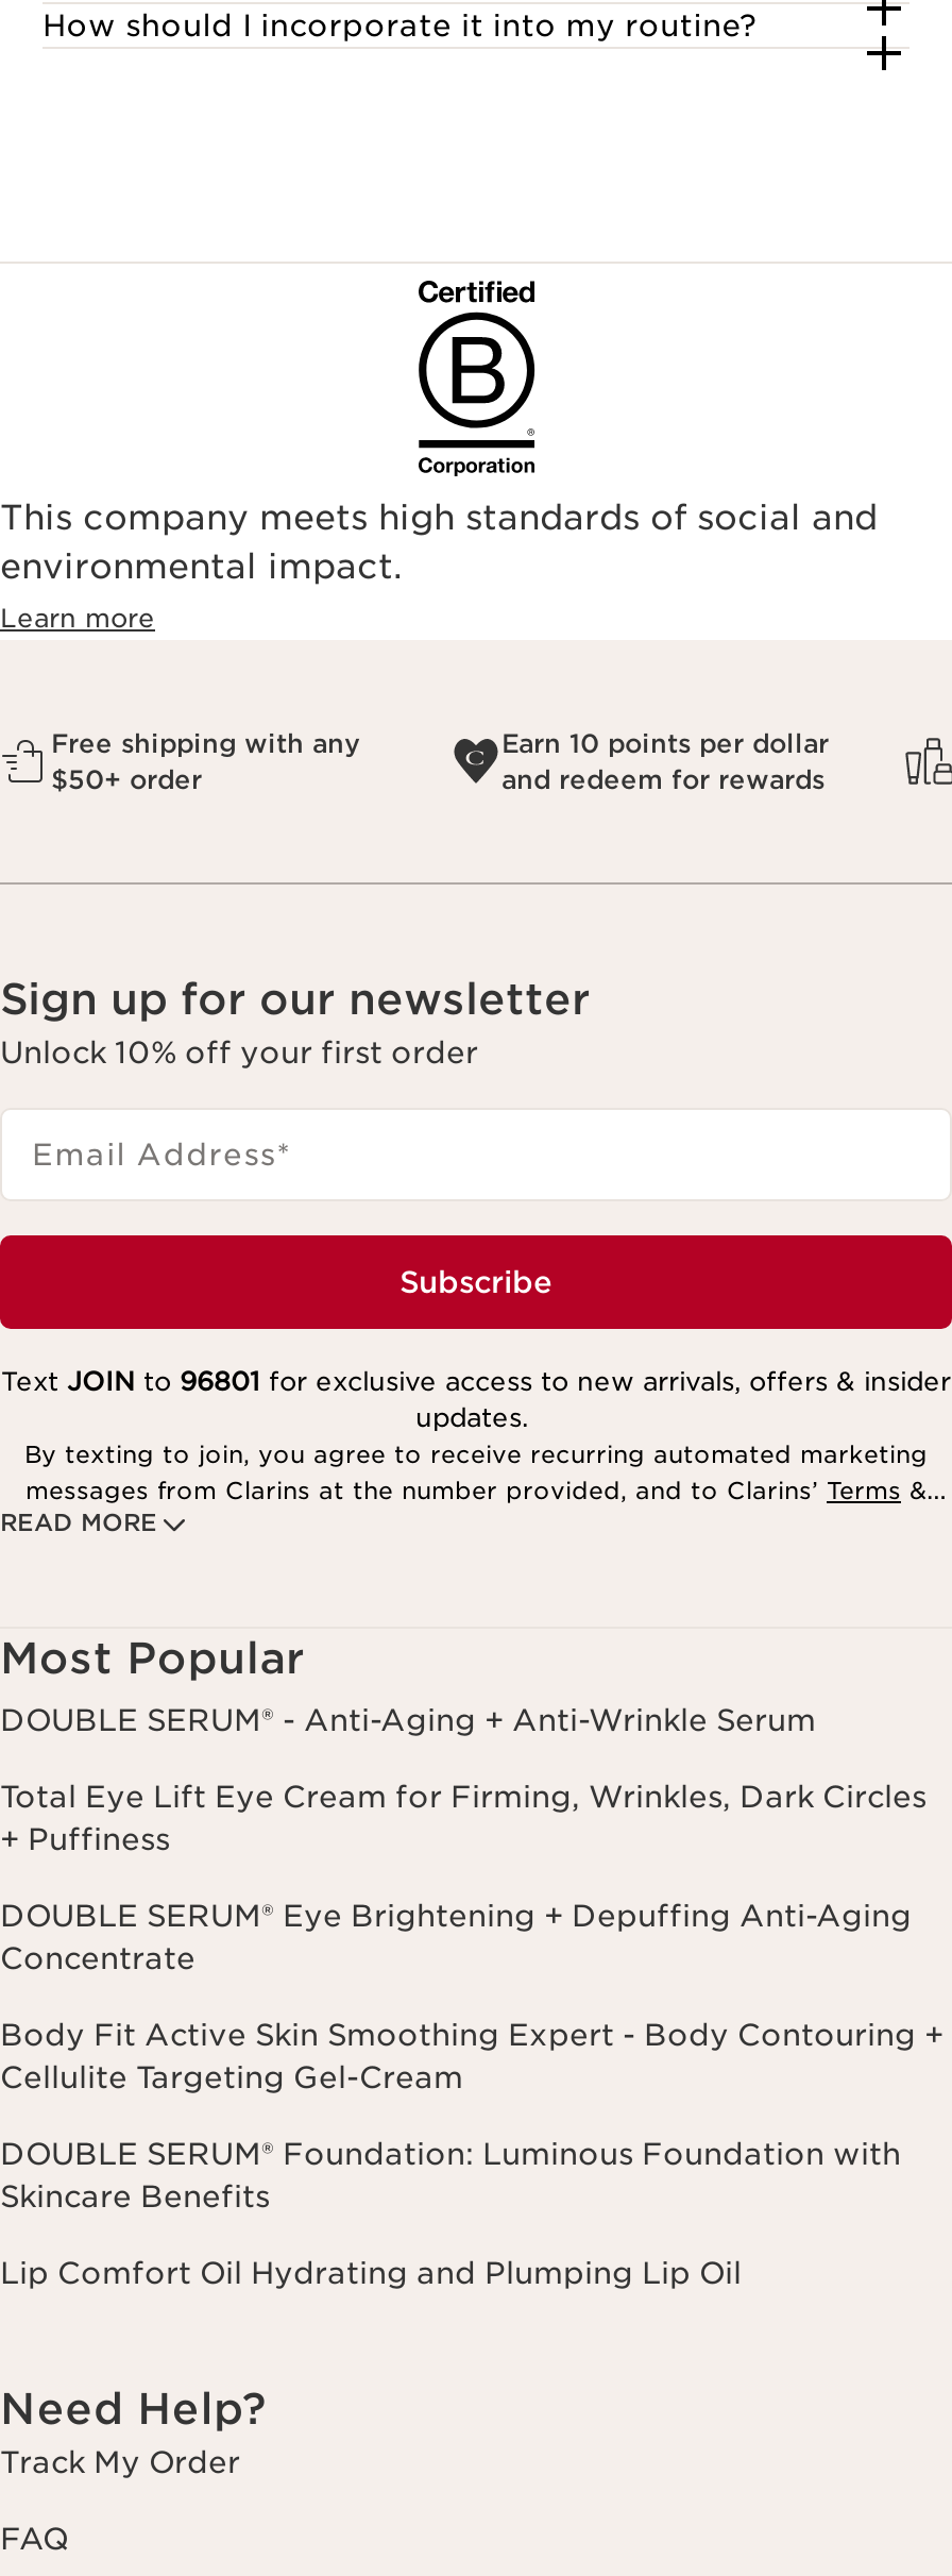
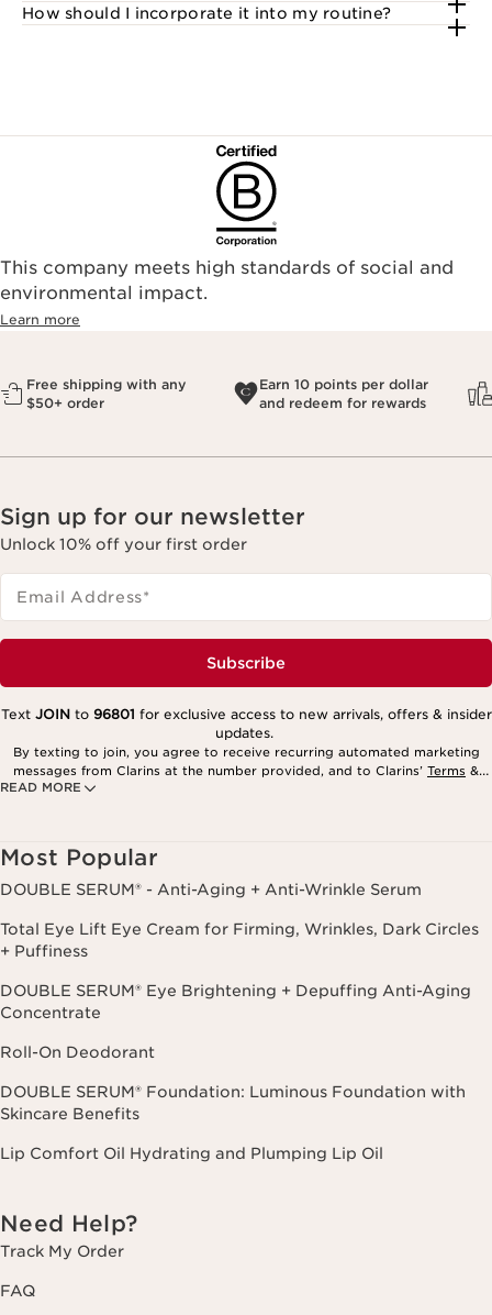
- Body Fit Active Skin Smoothing Expert - Body Contouring +
- Cellulite Targeting Gel-Cream
+ Roll-On Deodorant
